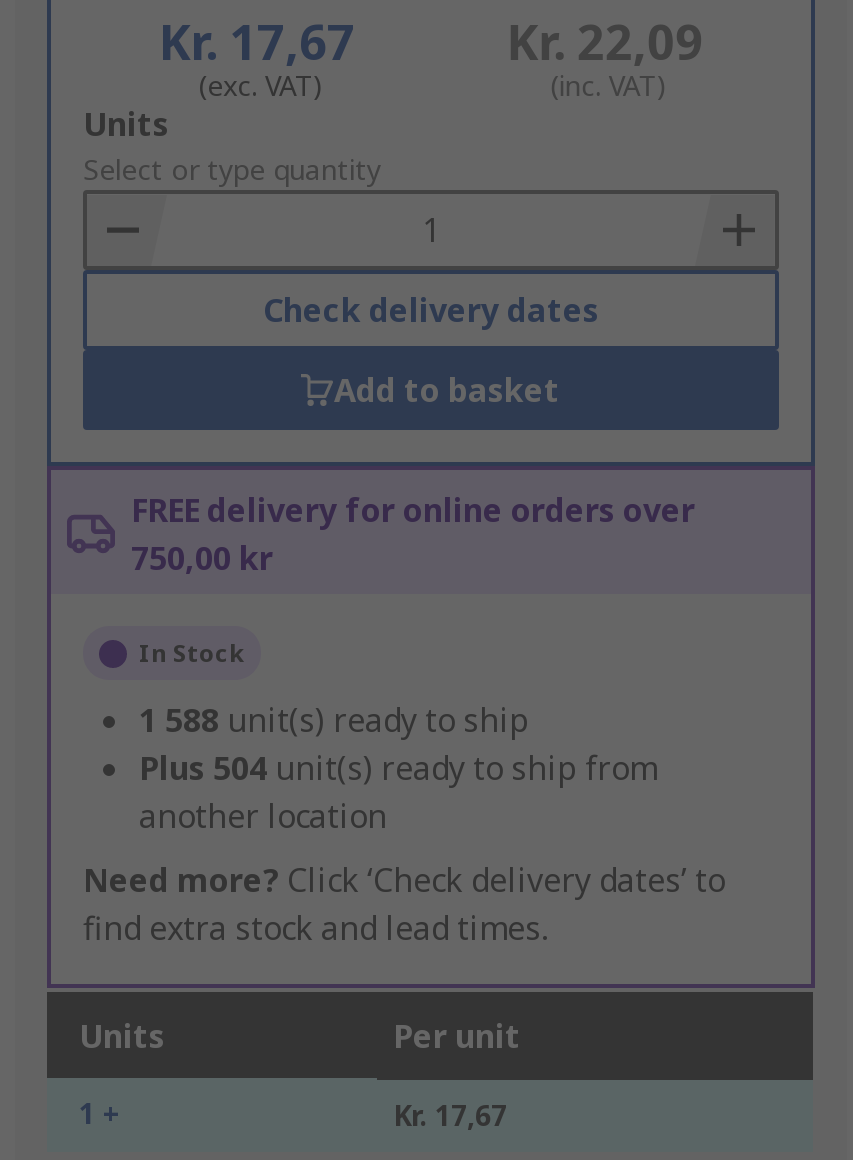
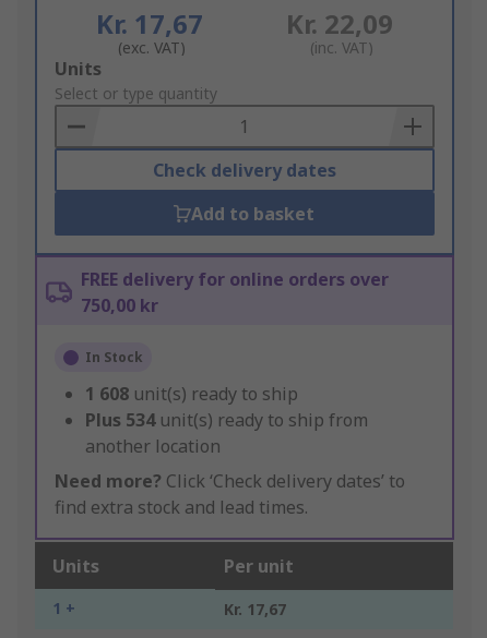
- 1 588 unit(s) ready to ship
+ 1 608 unit(s) ready to ship

- Plus 504 unit(s) ready to ship from
+ Plus 534 unit(s) ready to ship from
